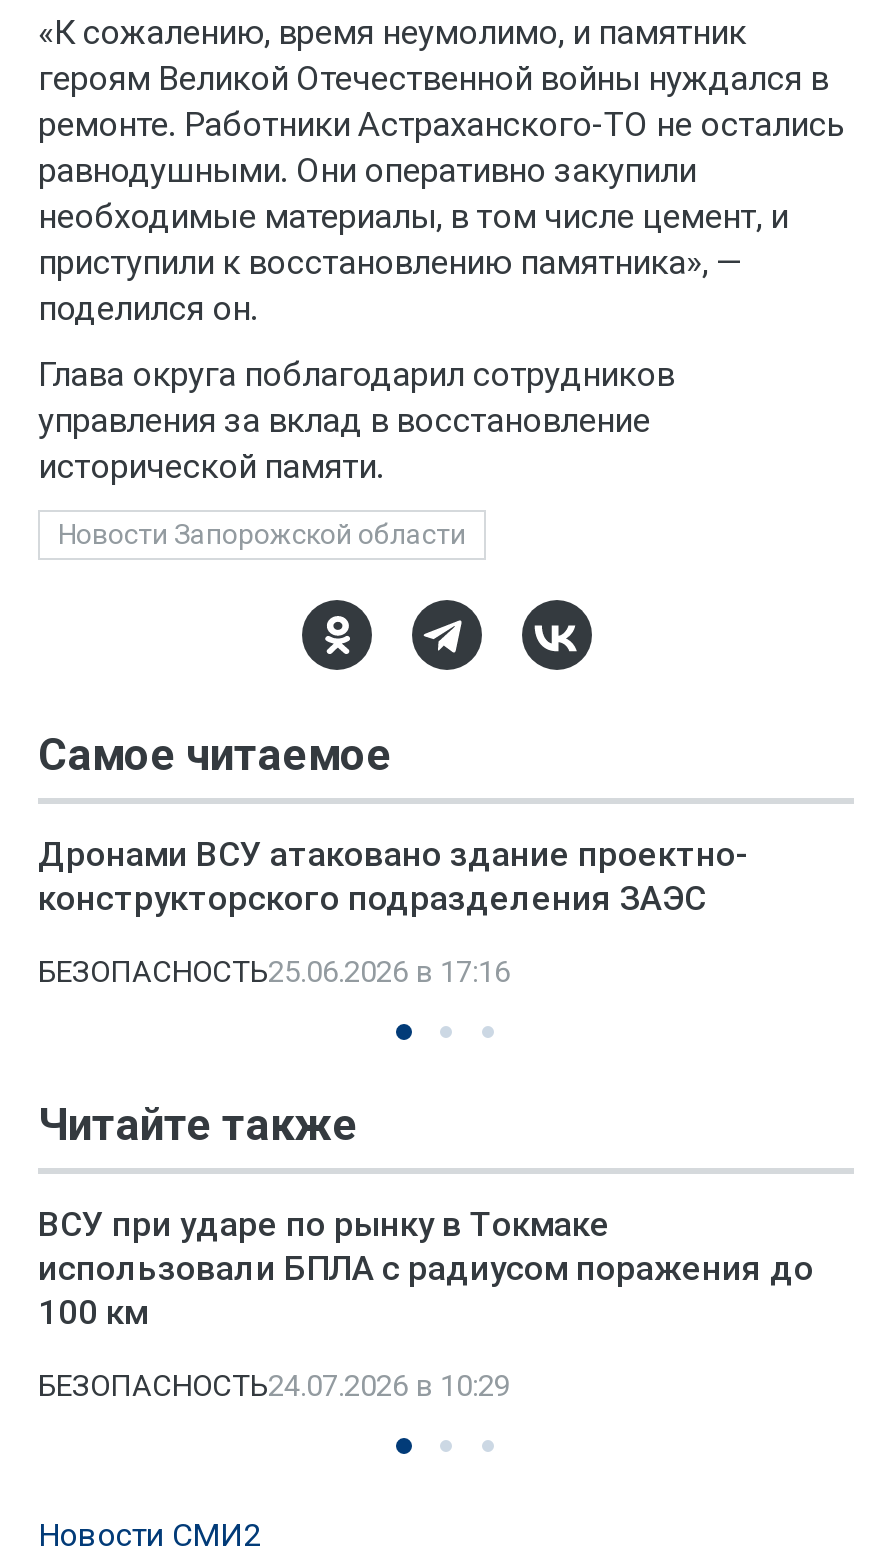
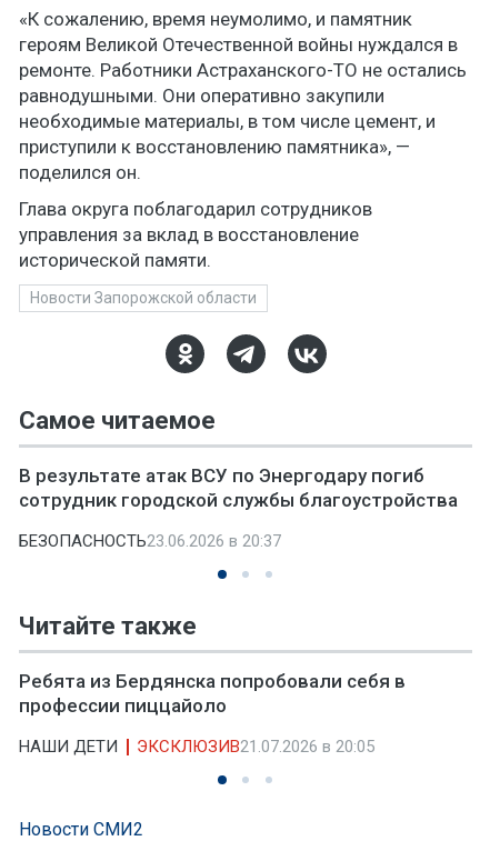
- Дронами ВСУ атаковано здание проектно-
- конструкторского подразделения ЗАЭС
+ В результате атак ВСУ по Энергодару погиб
+ сотрудник городской службы благоустройства

- БЕЗОПАСНОСТЬ25.06.2026 в 17:16
+ БЕЗОПАСНОСТЬ23.06.2026 в 20:37

- ВСУ при ударе по рынку в Токмаке
- использовали БПЛА с радиусом поражения до
- 100 км
+ Ребята из Бердянска попробовали себя в
+ профессии пиццайоло

- БЕЗОПАСНОСТЬ24.07.2026 в 10:29
+ НАШИ ДЕТИ
+ ЭКСКЛЮЗИВ21.07.2026 в 20:05
